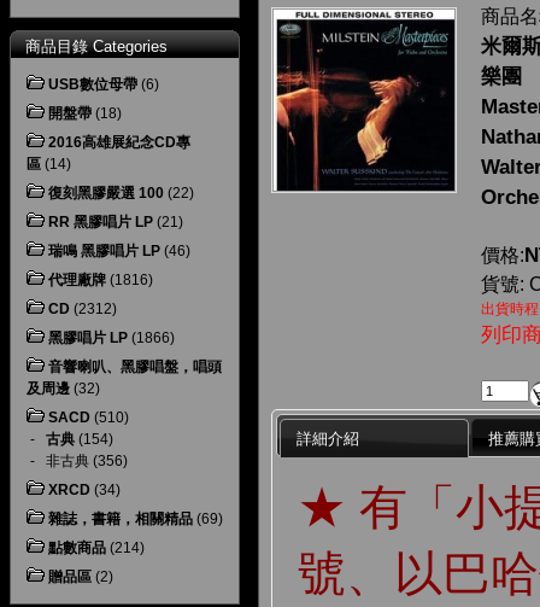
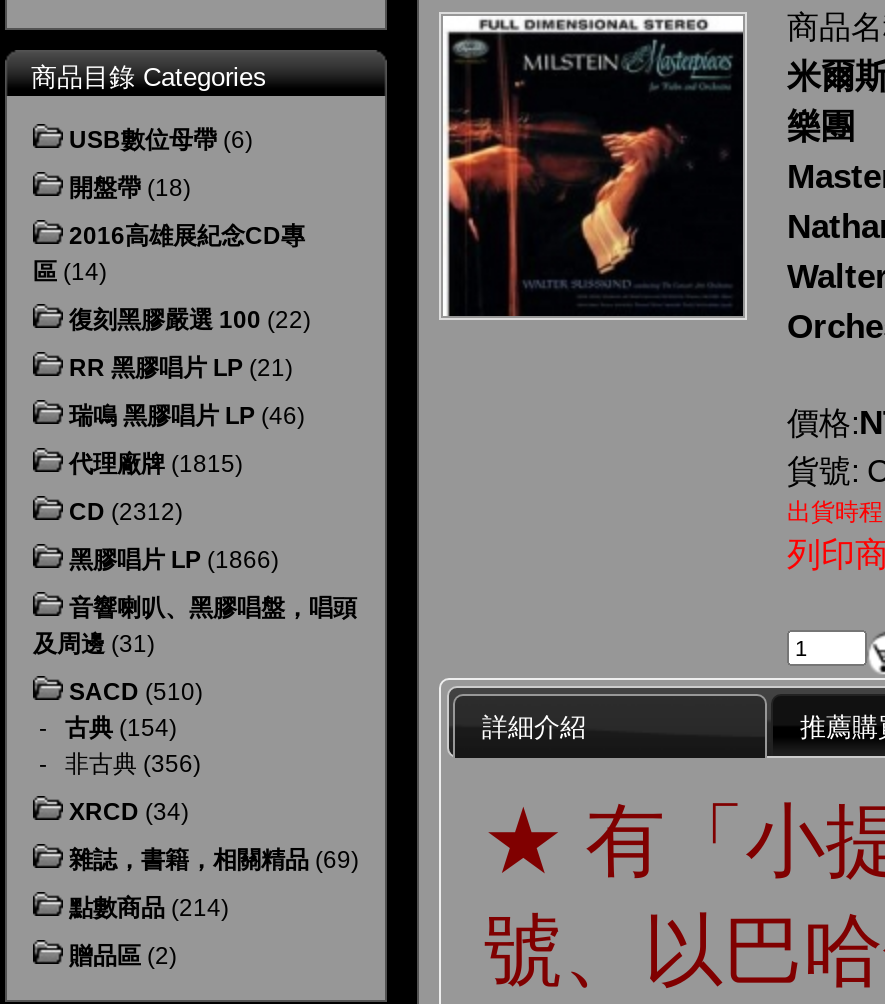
- 代理廠牌(1816)
+ 代理廠牌(1815)

- 及周邊(32)
+ 及周邊(31)
